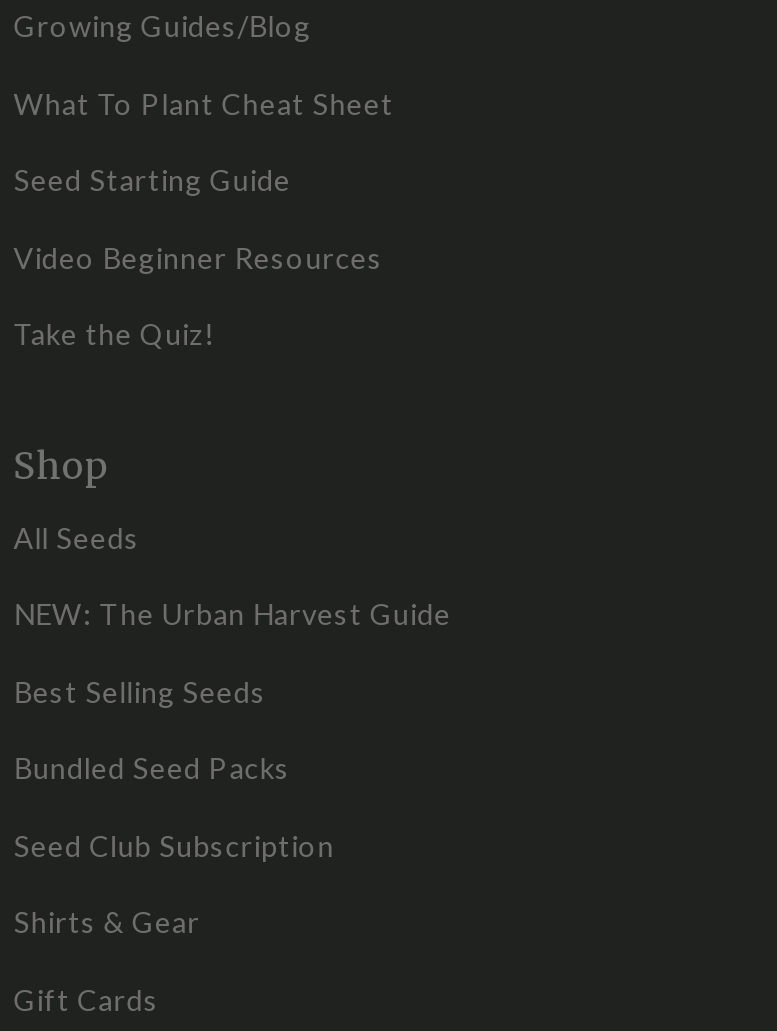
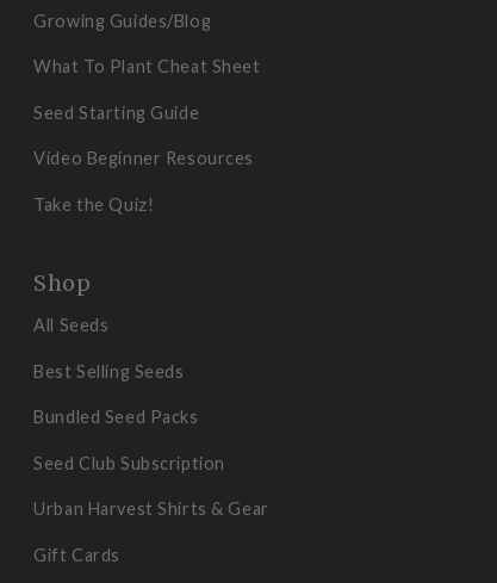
- NEW: The Urban Harvest Guide

- Shirts & Gear
+ Urban Harvest Shirts & Gear
